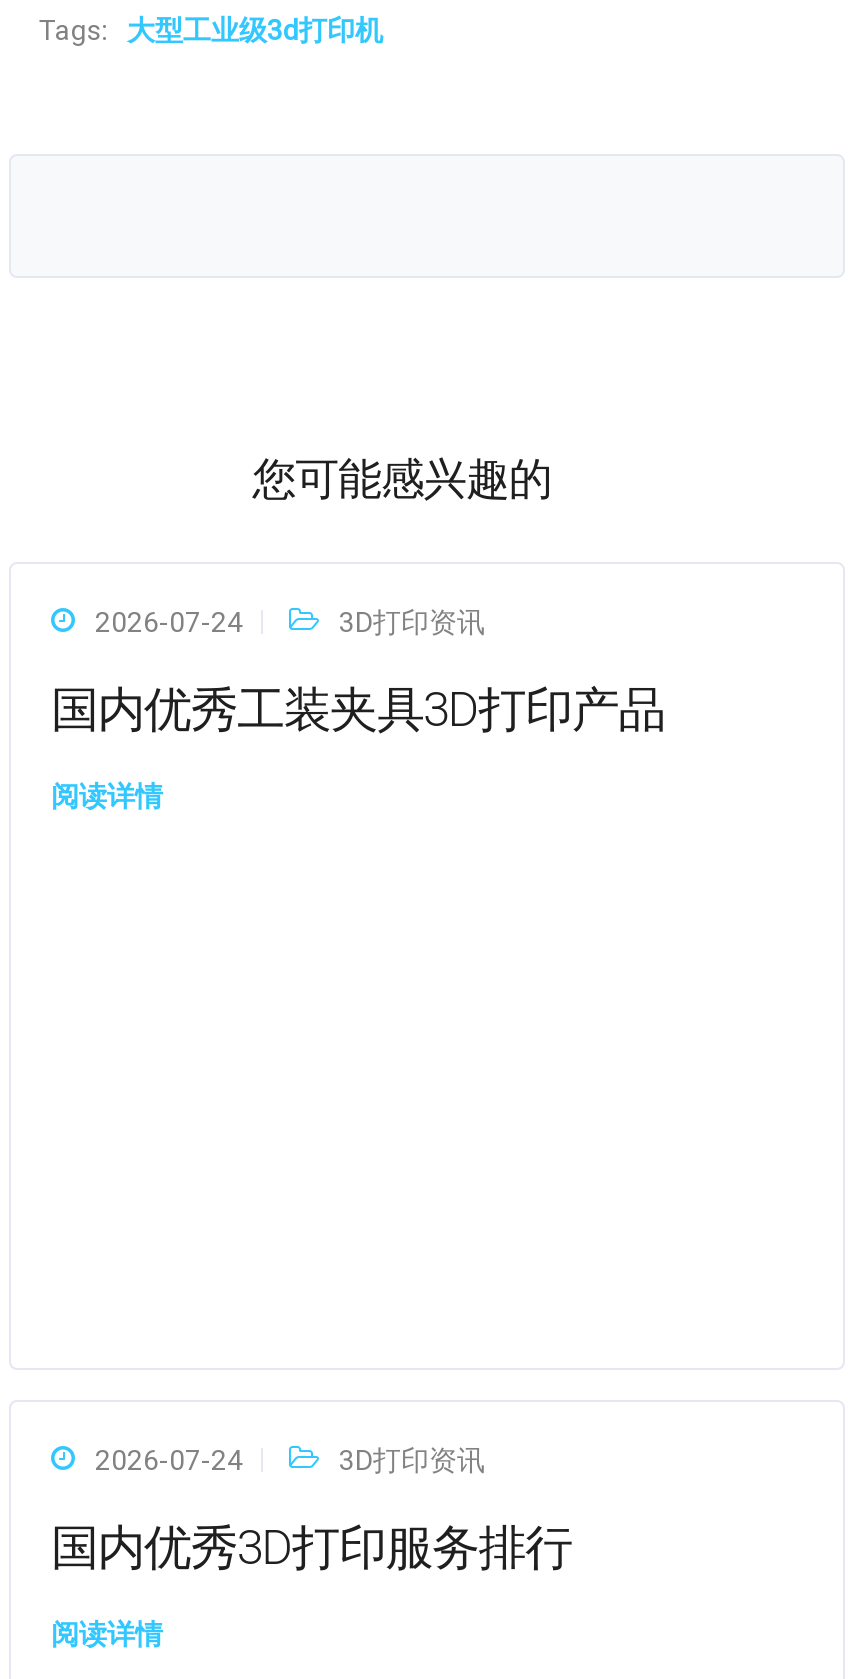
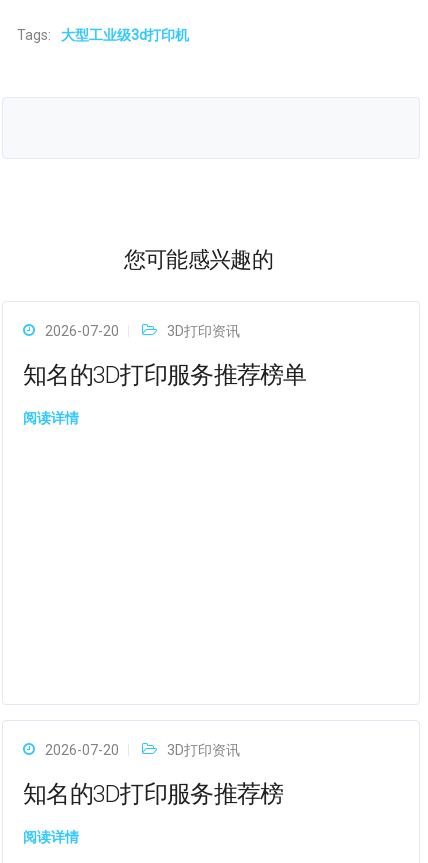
- 2026-07-24
+ 2026-07-20

- 国内优秀工装夹具3D打印产品
+ 知名的3D打印服务推荐榜单

- 2026-07-24
+ 2026-07-20

- 国内优秀3D打印服务排行
+ 知名的3D打印服务推荐榜
